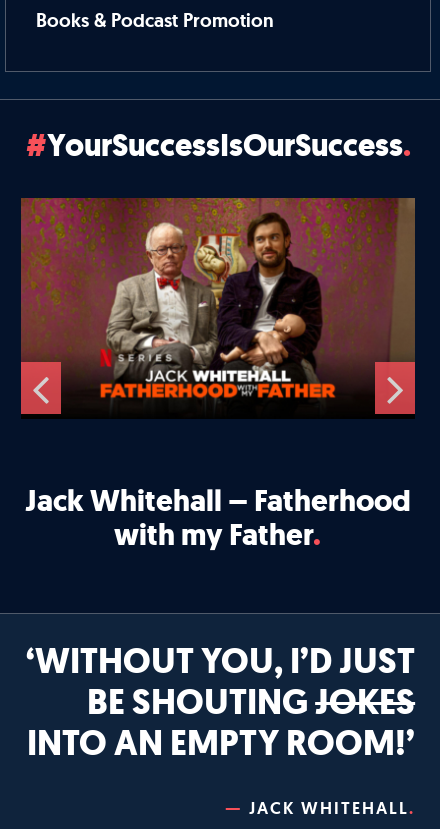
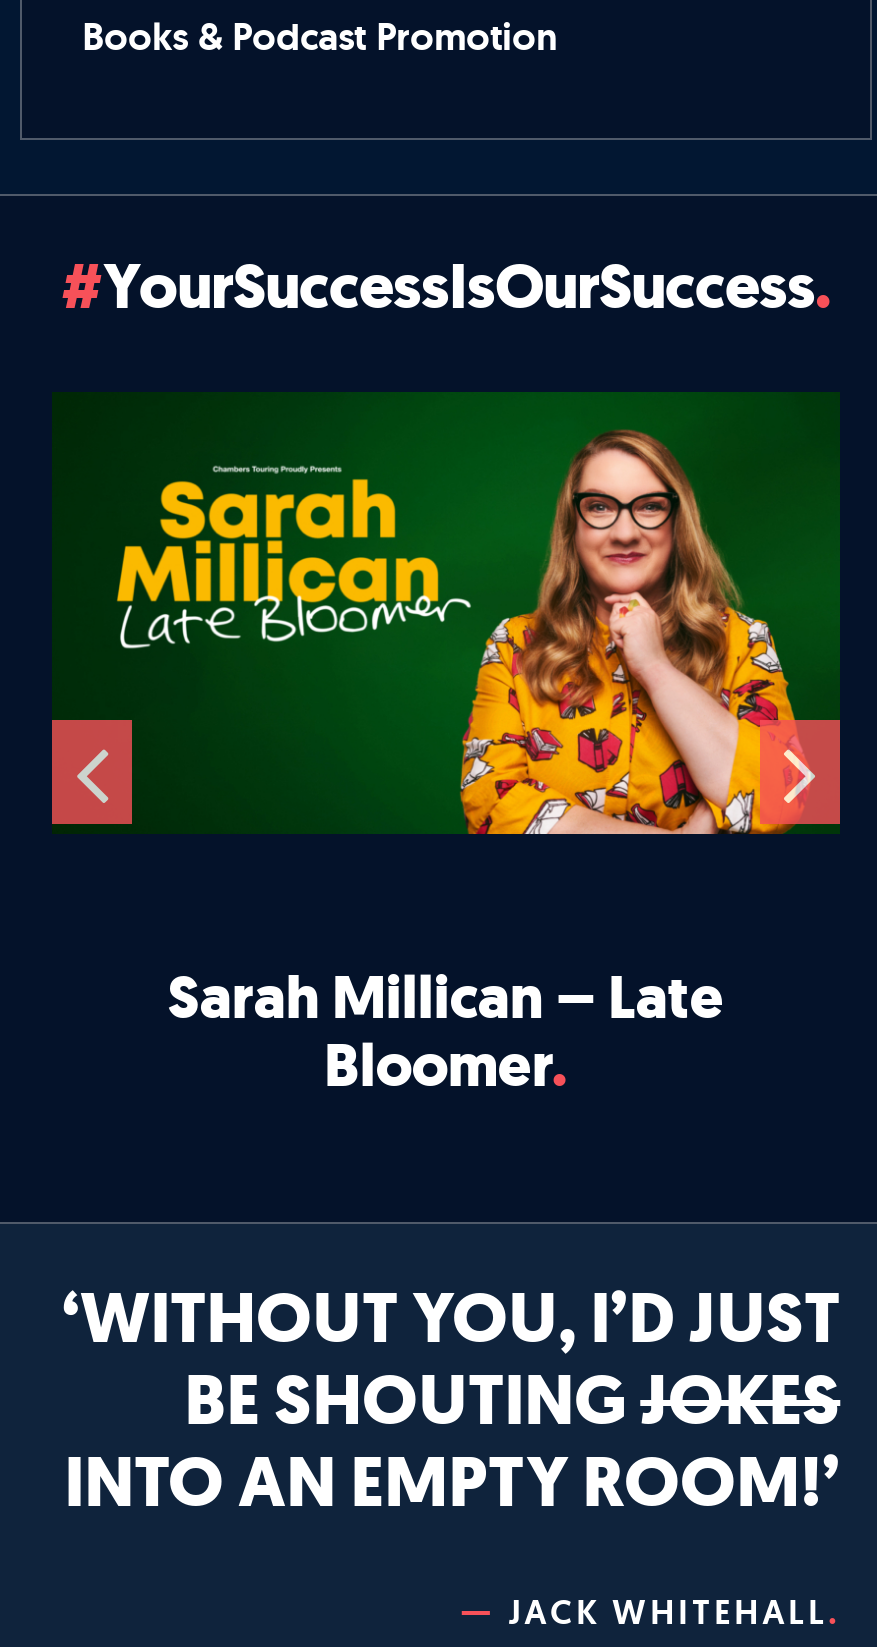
- [image]
+ [image]

- Jack Whitehall – Fatherhood
- with my Father
+ Sarah Millican – Late
+ Bloomer
